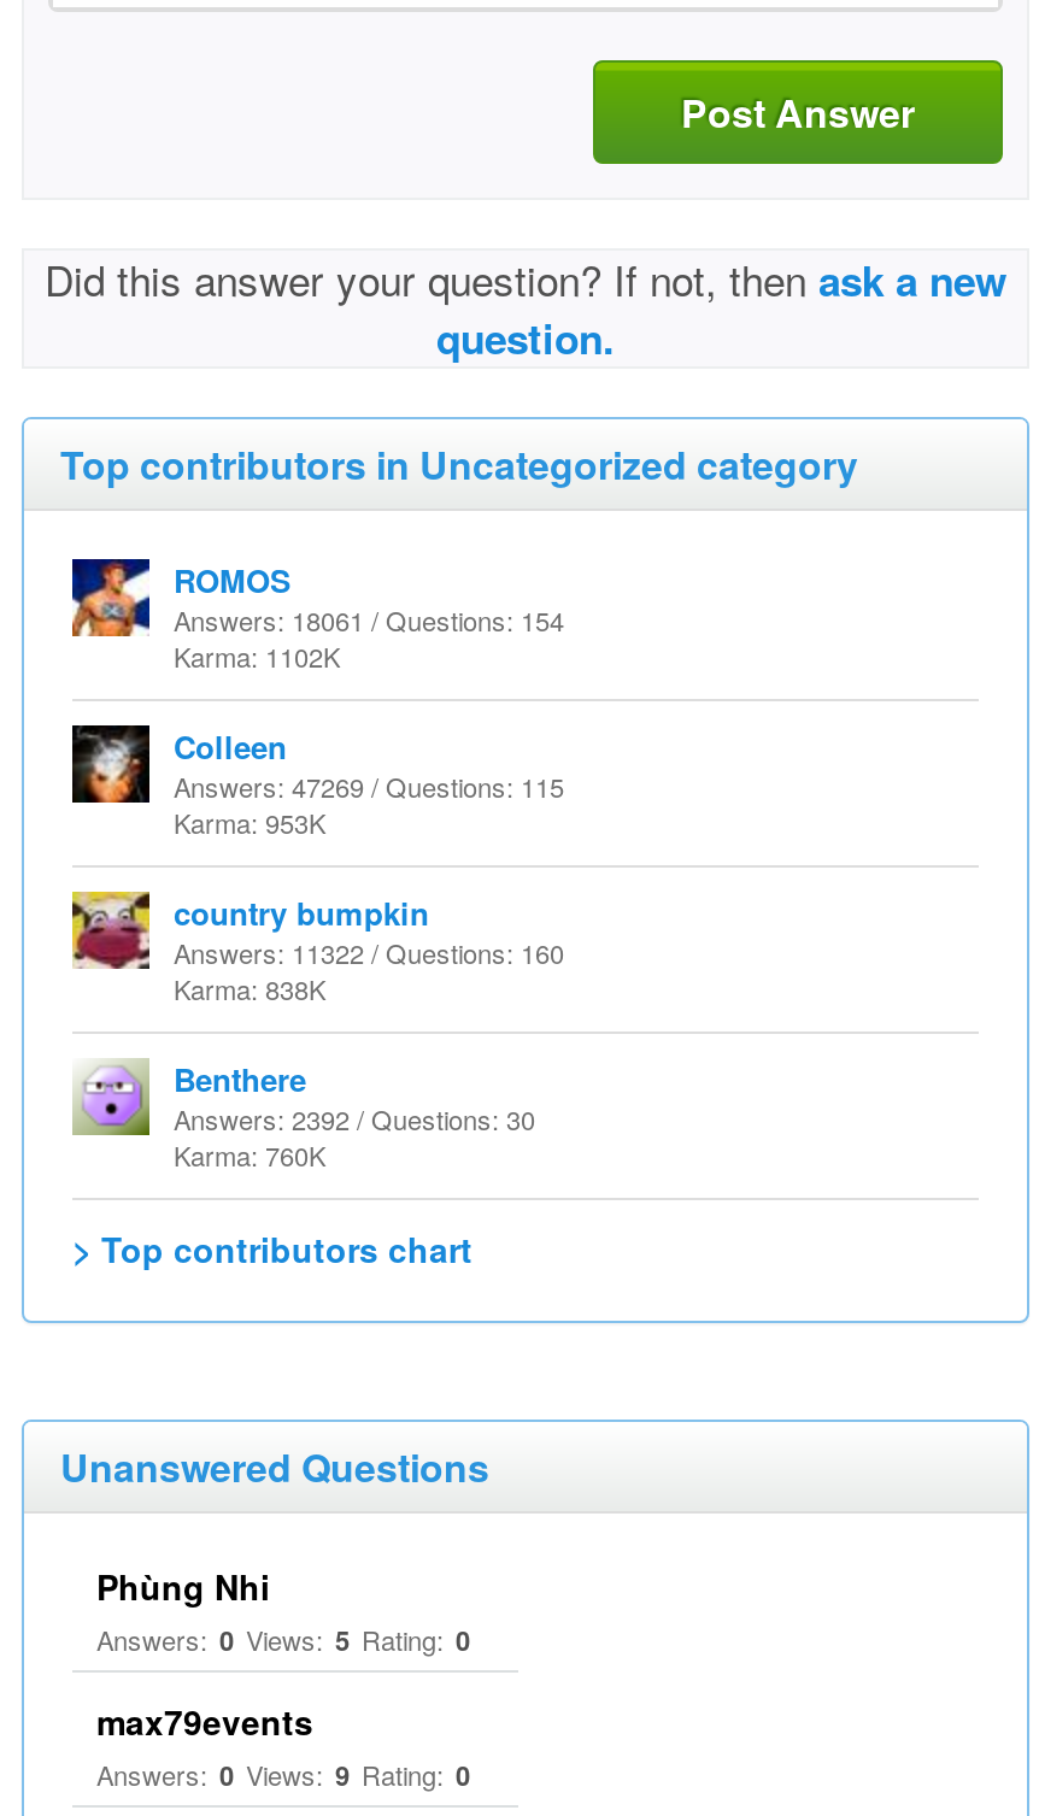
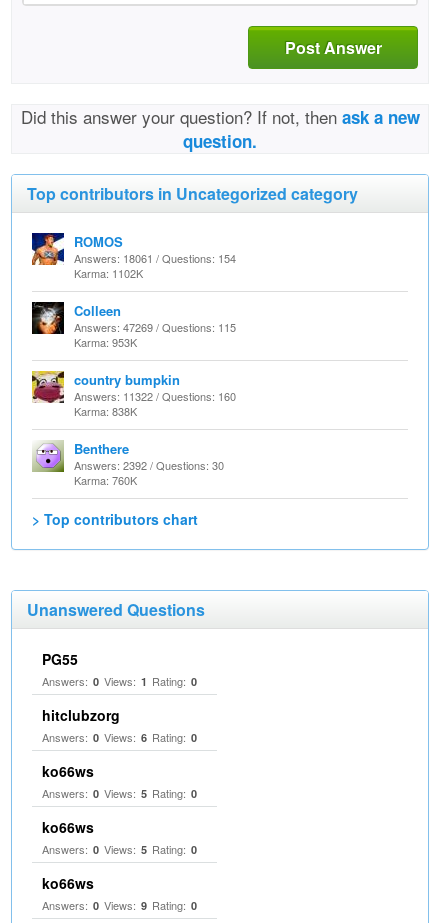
- Phùng Nhi
+ PG55
+ Answers: 0 Views: 1 Rating: 0
+ hitclubzorg
+ Answers: 0 Views: 6 Rating: 0
+ ko66ws

- max79events
+ ko66ws
+ Answers: 0 Views: 5 Rating: 0
+ ko66ws
